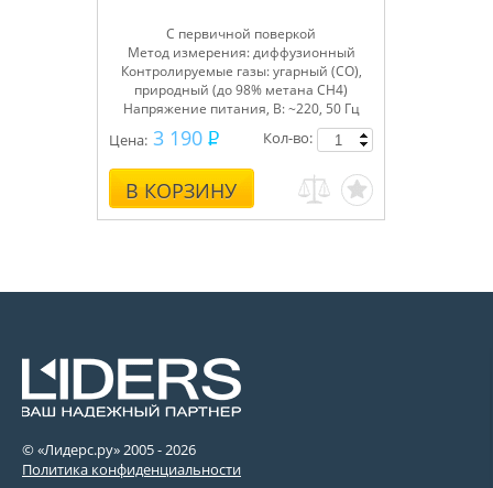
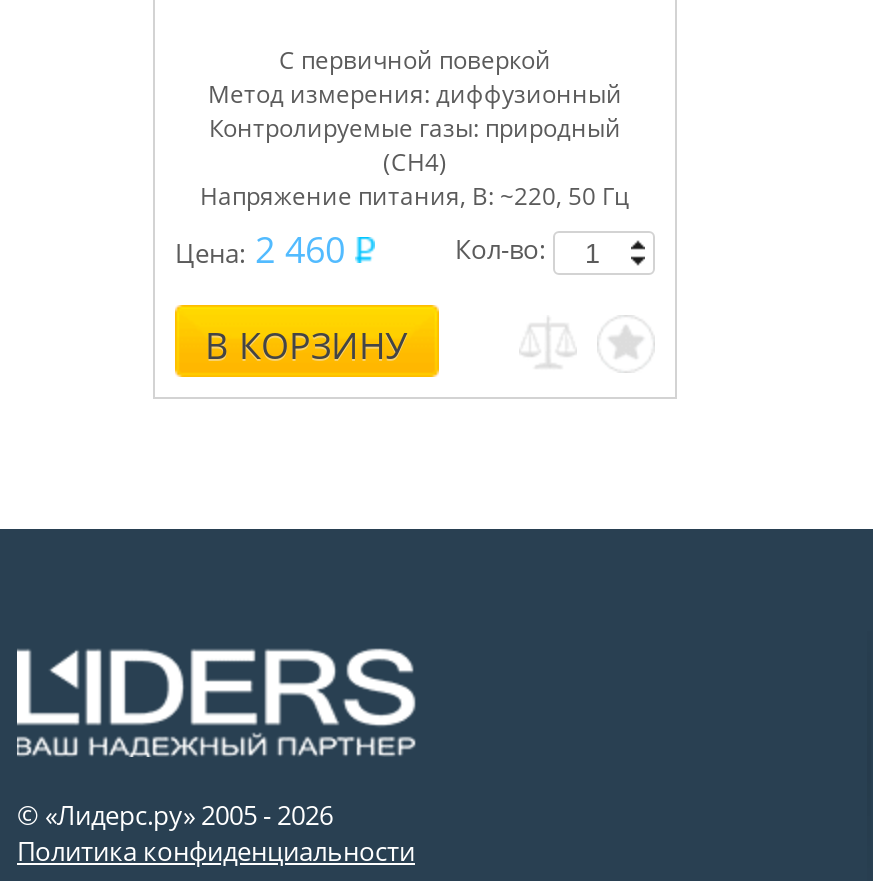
- Контролируемые газы: угарный (СО),
- природный (до 98% метана СН4)
+ Контролируемые газы: природный
+ (СН4)

- Цена: 3 190
+ Цена: 2 460
